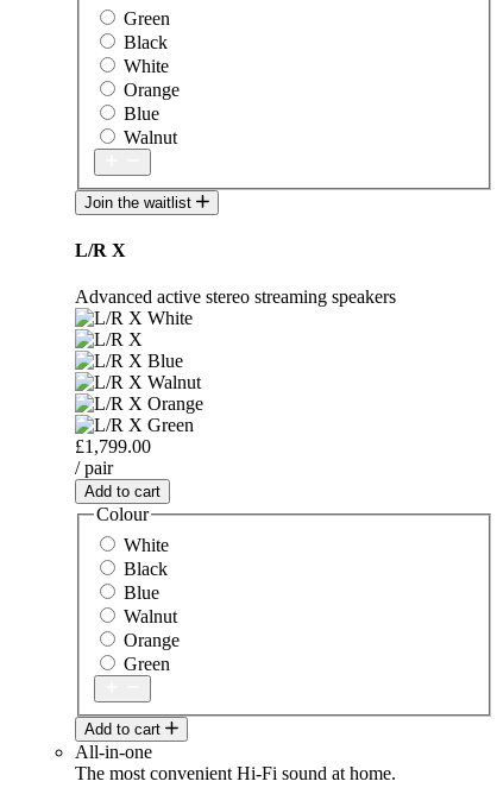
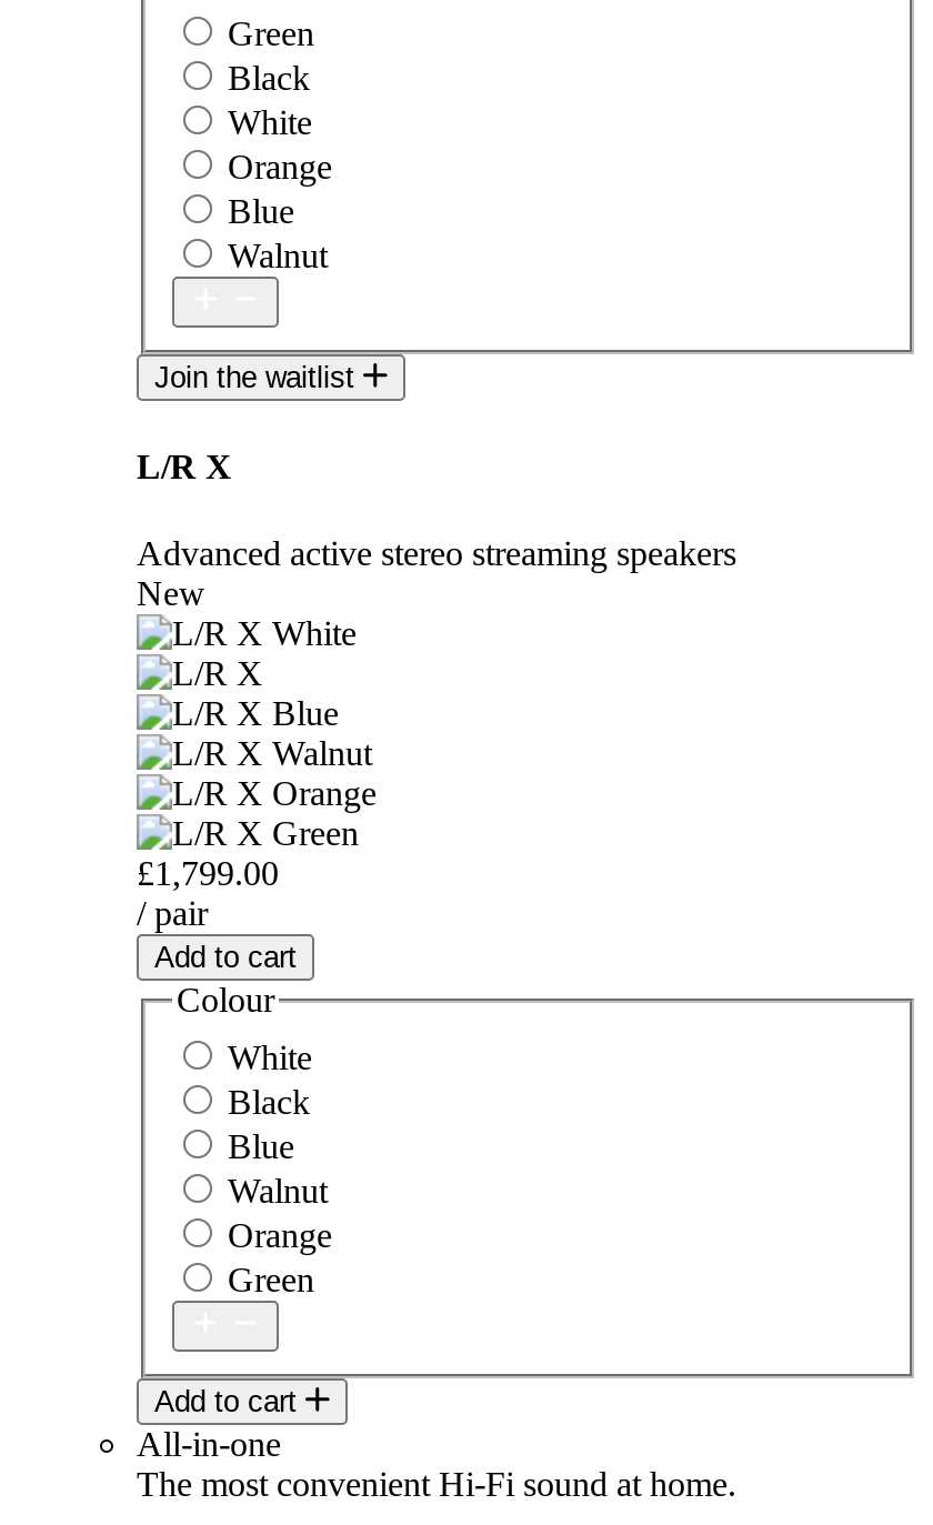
+ New
